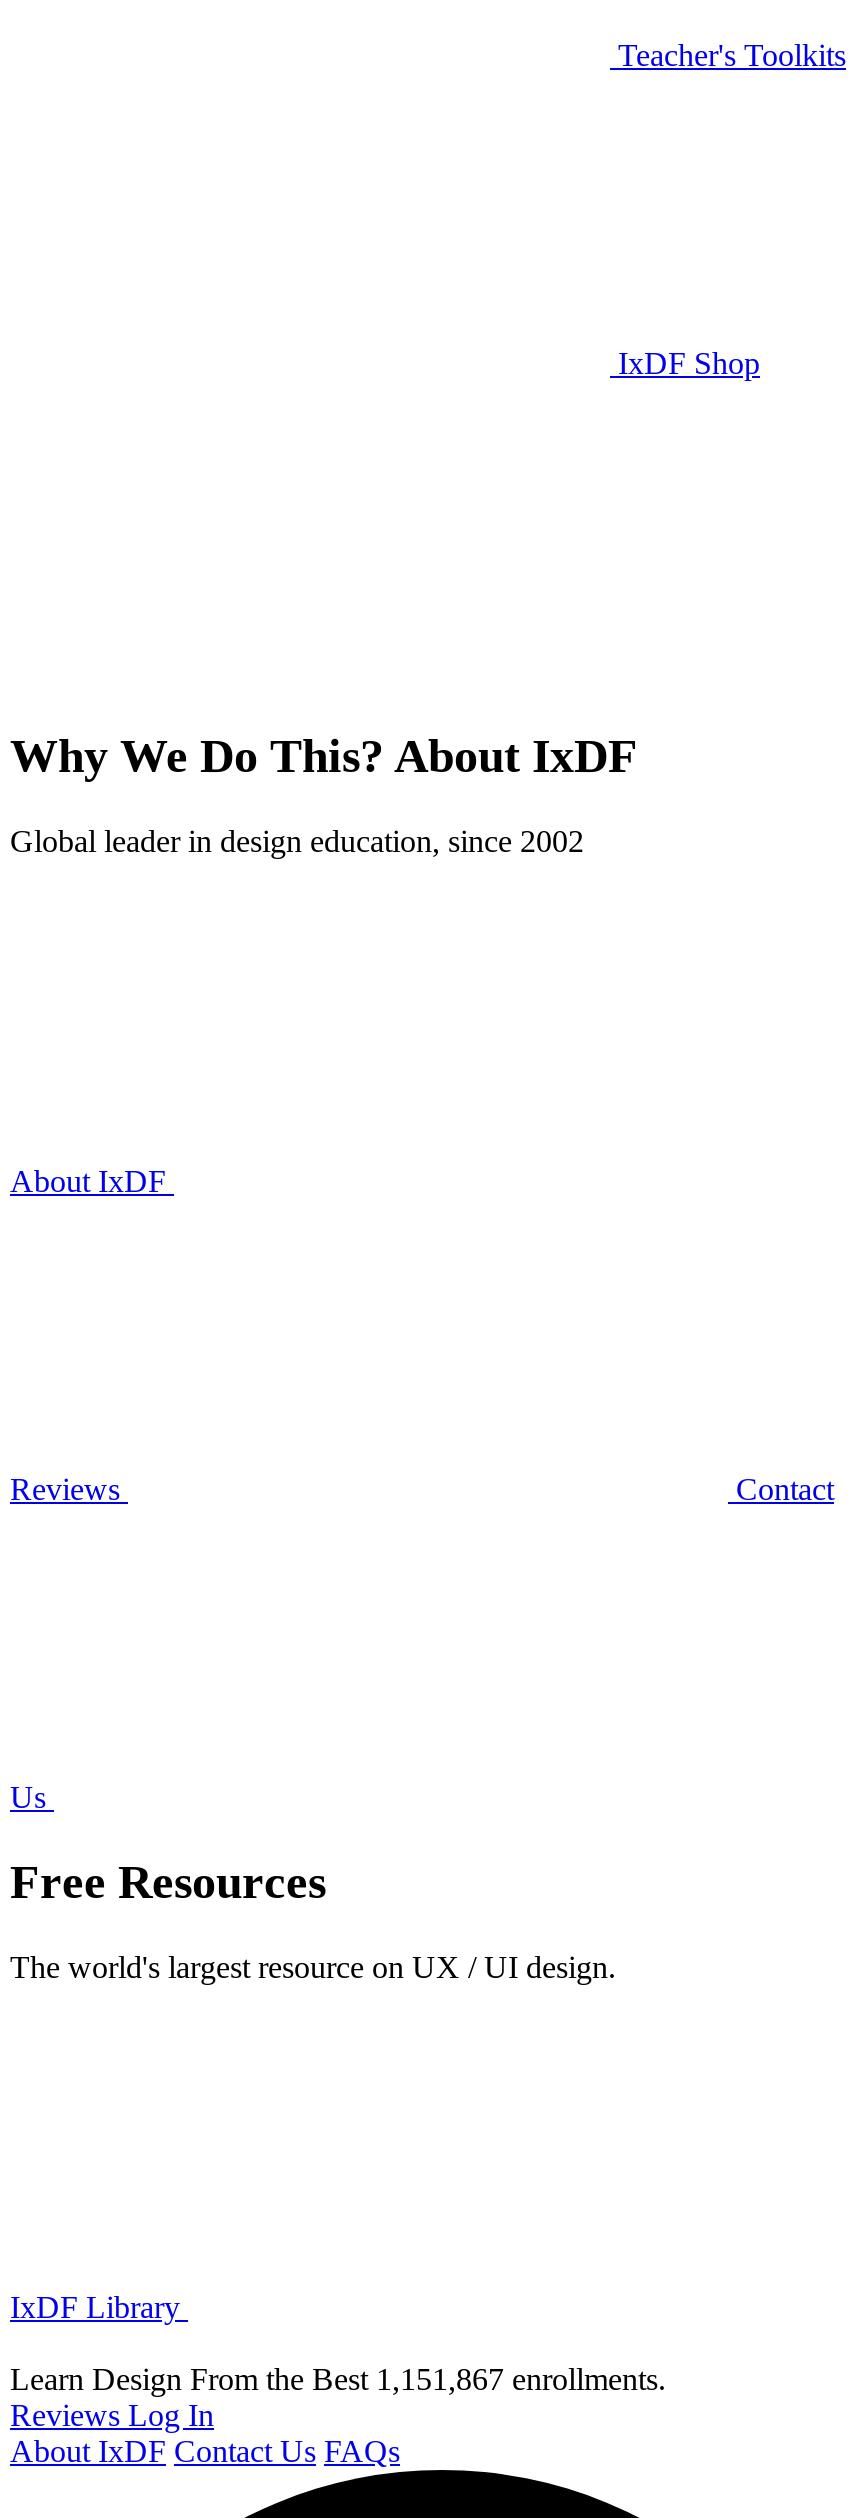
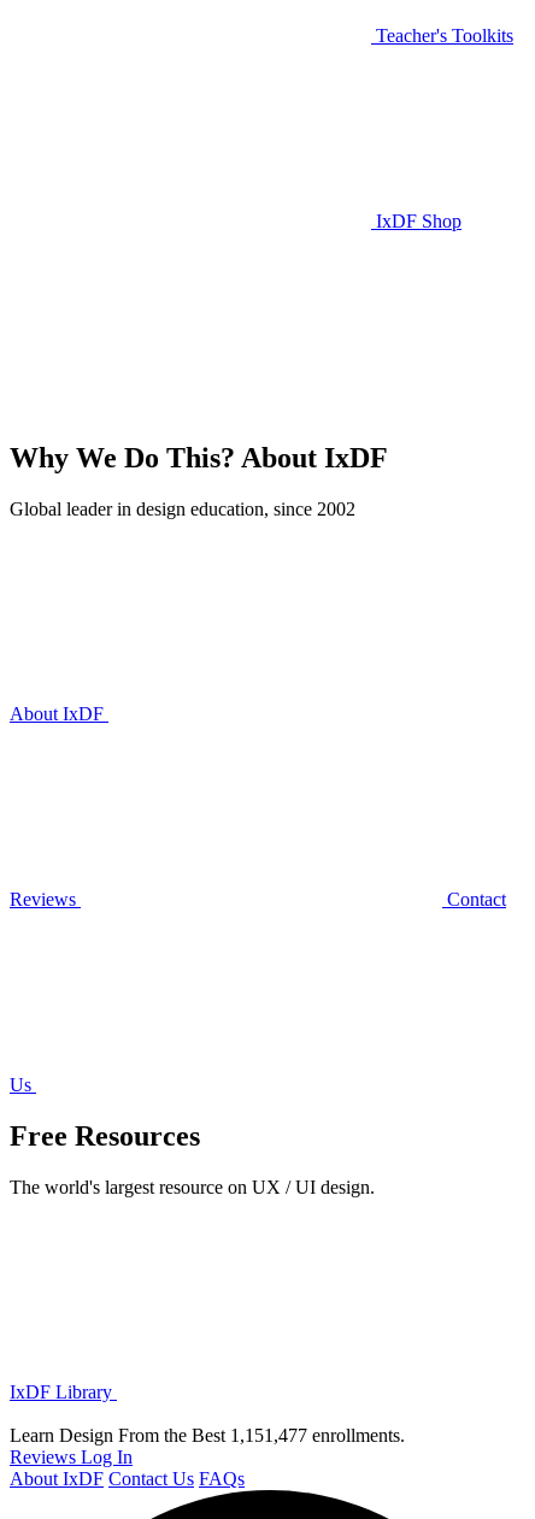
- Learn Design From the Best 1,151,867 enrollments.
+ Learn Design From the Best 1,151,477 enrollments.
